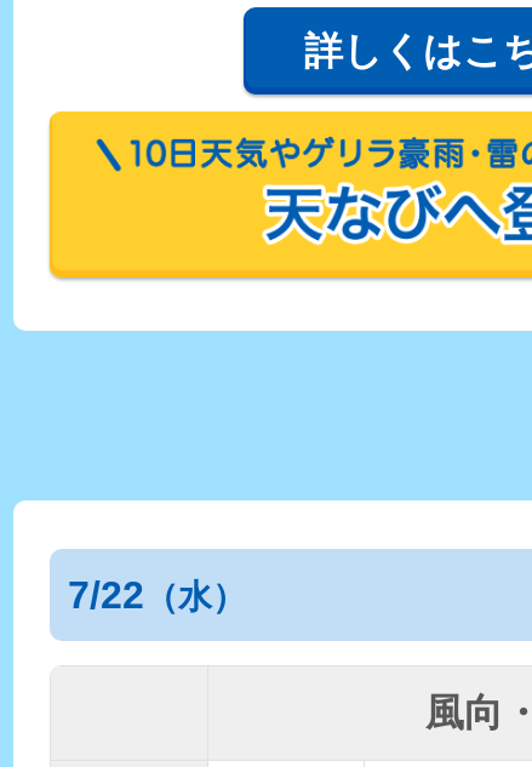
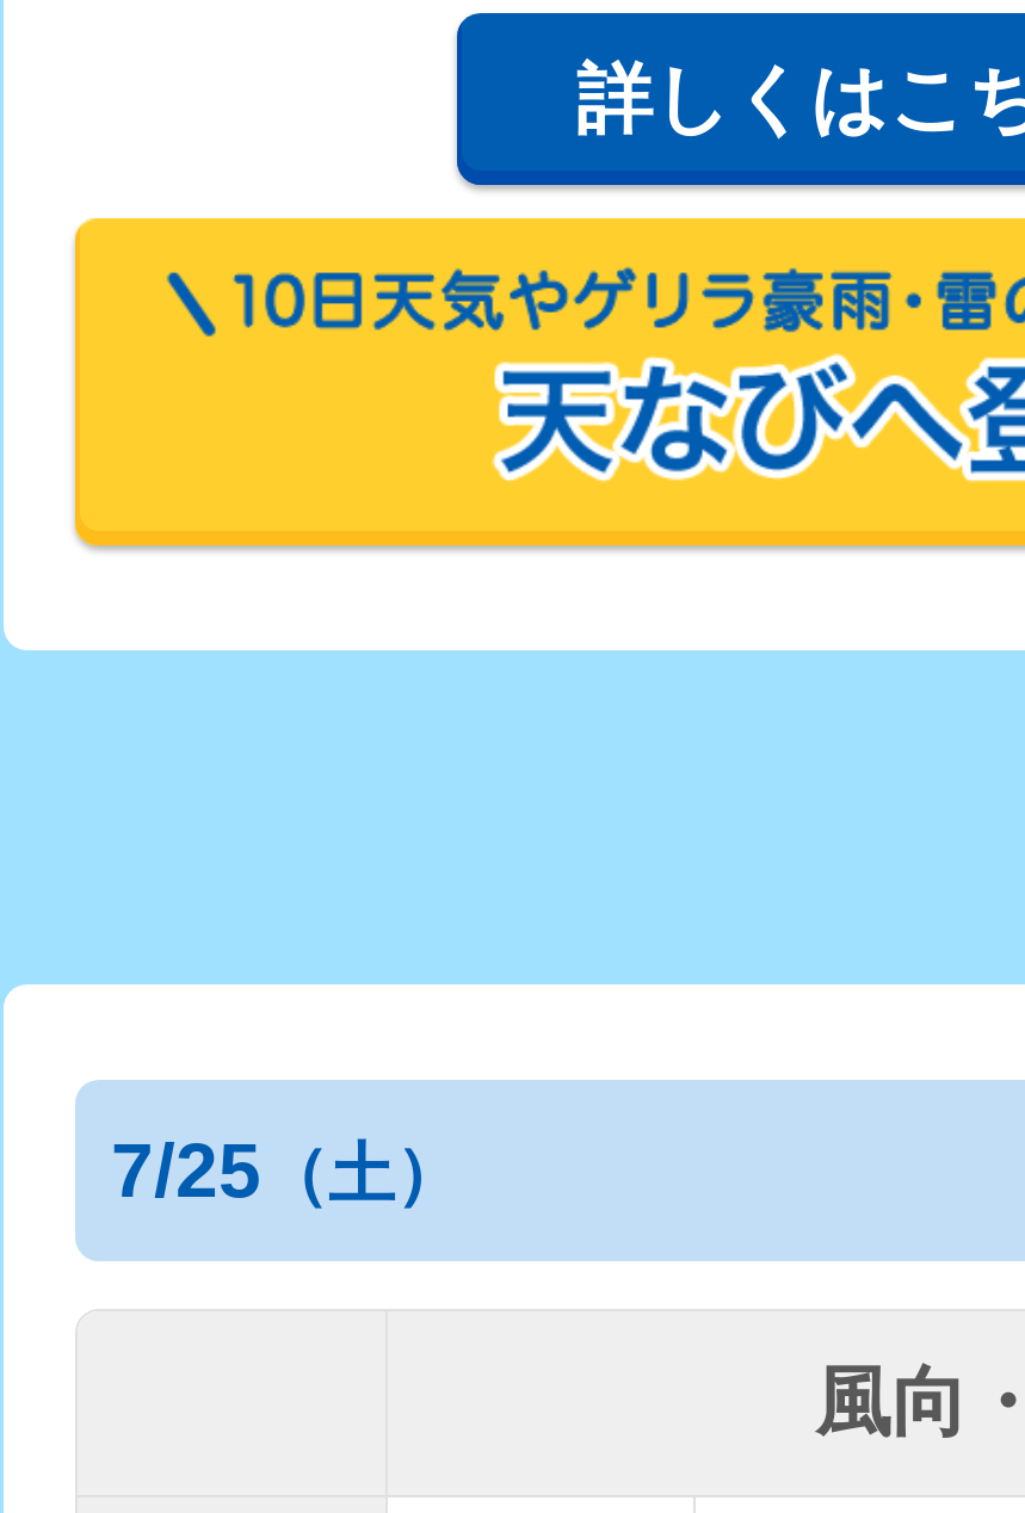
- 7/22（水）
+ 7/25（土）
